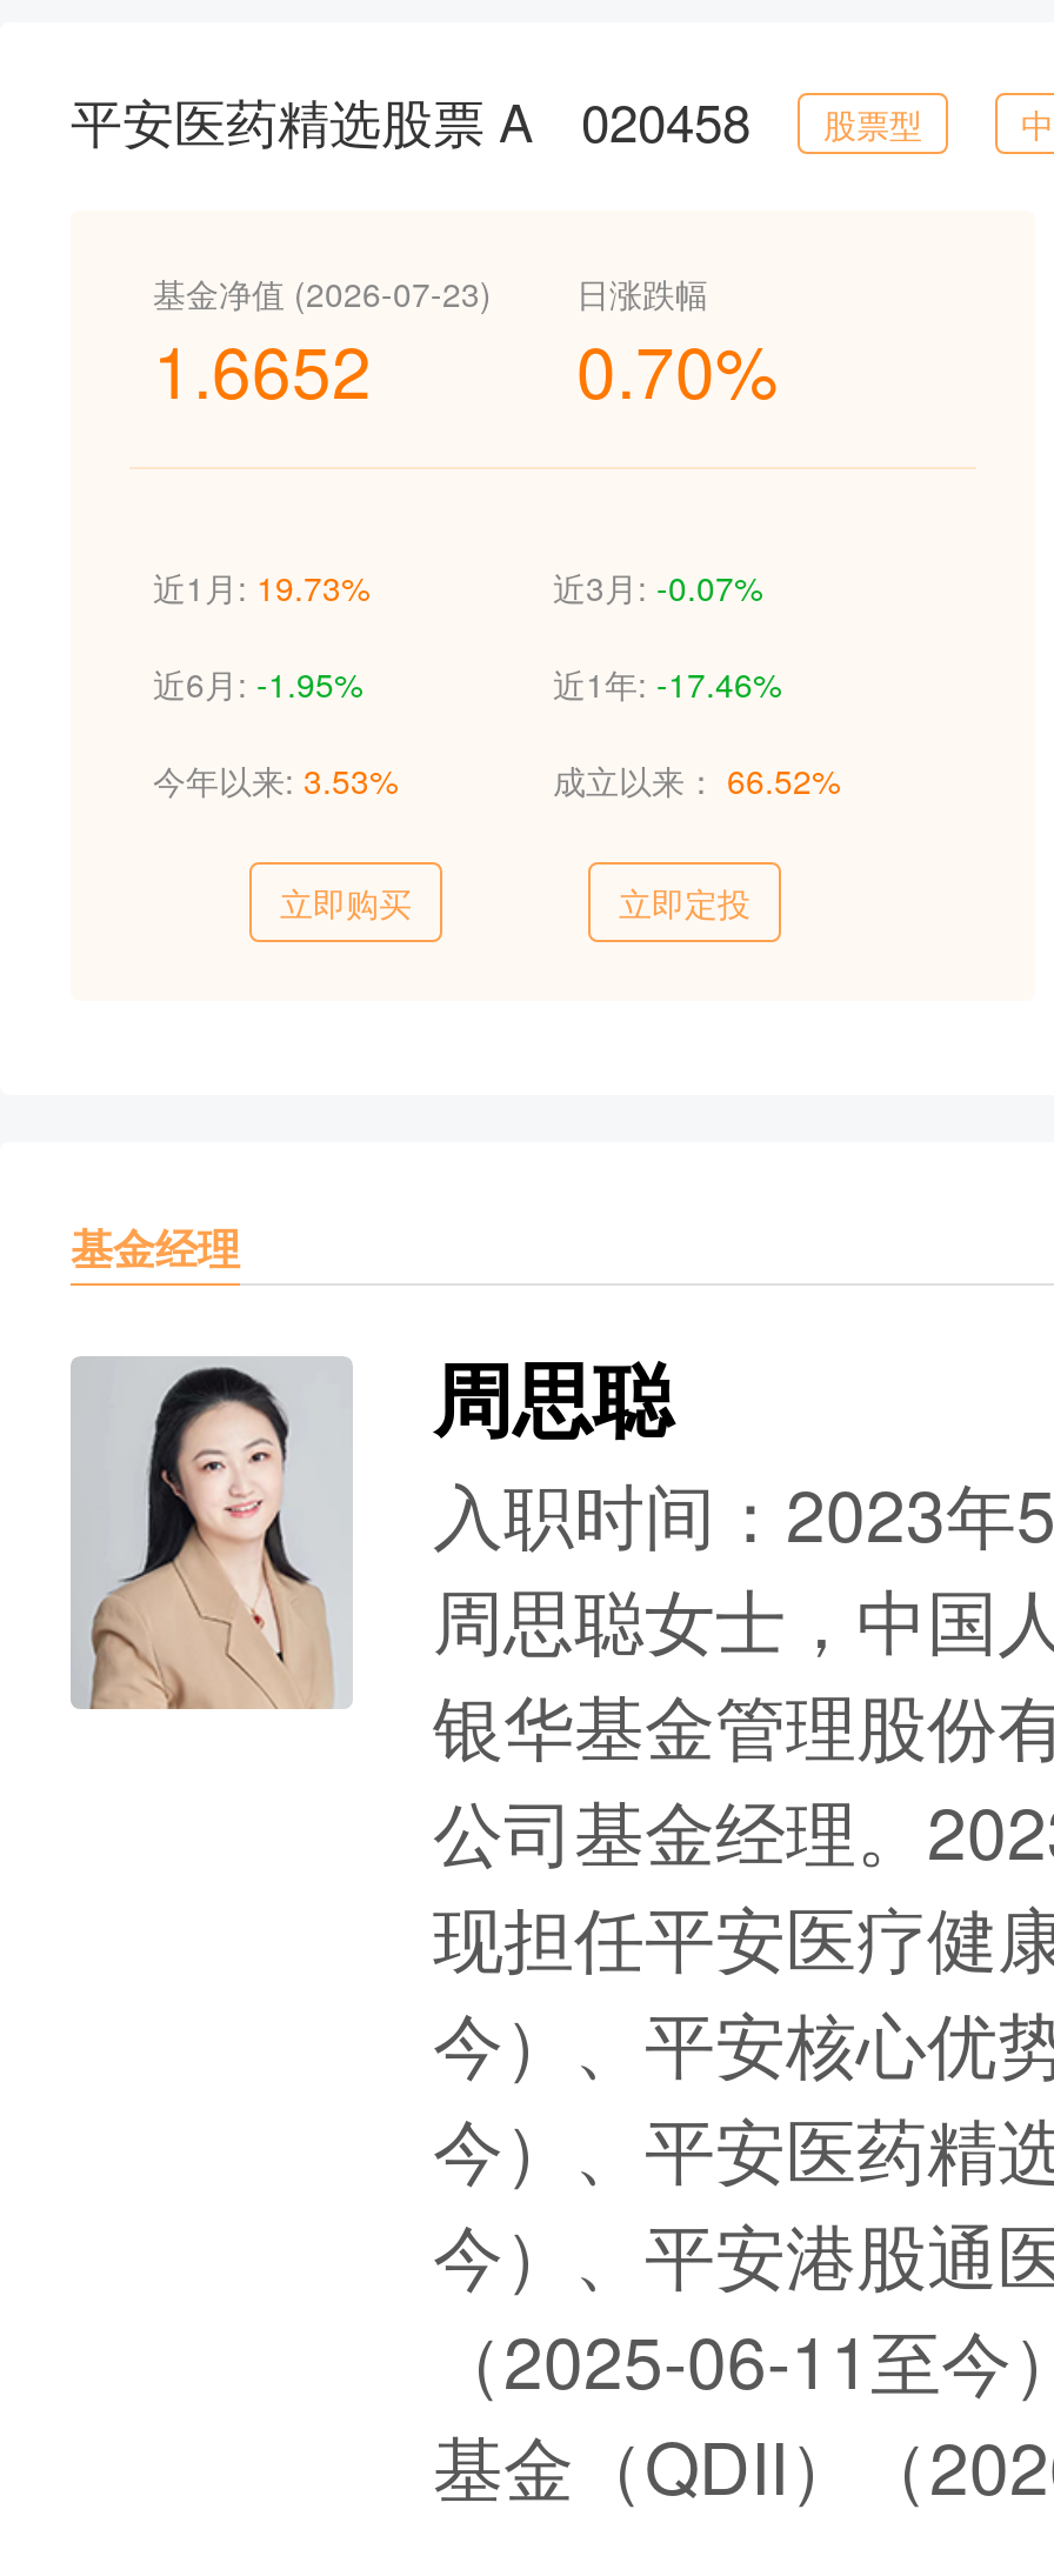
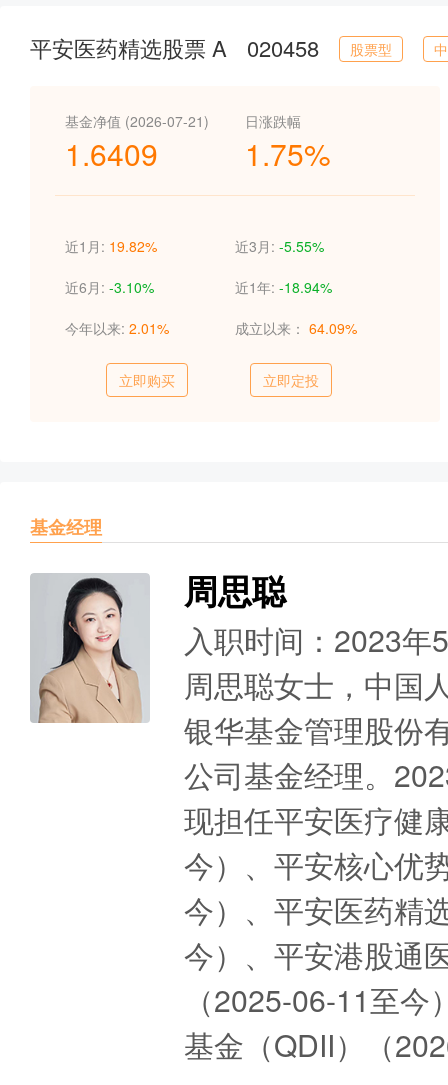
- 基金净值 (2026-07-23) 日涨跌幅
+ 基金净值 (2026-07-21) 日涨跌幅

- 1.6652
+ 1.6409

- 0.70%
+ 1.75%

- 近1月: 19.73%
+ 近1月: 19.82%

- 近3月: -0.07%
+ 近3月: -5.55%

- 近6月: -1.95%
+ 近6月: -3.10%

- 近1年: -17.46%
+ 近1年: -18.94%

- 今年以来: 3.53%
+ 今年以来: 2.01%

- 成立以来：66.52%
+ 成立以来：64.09%
